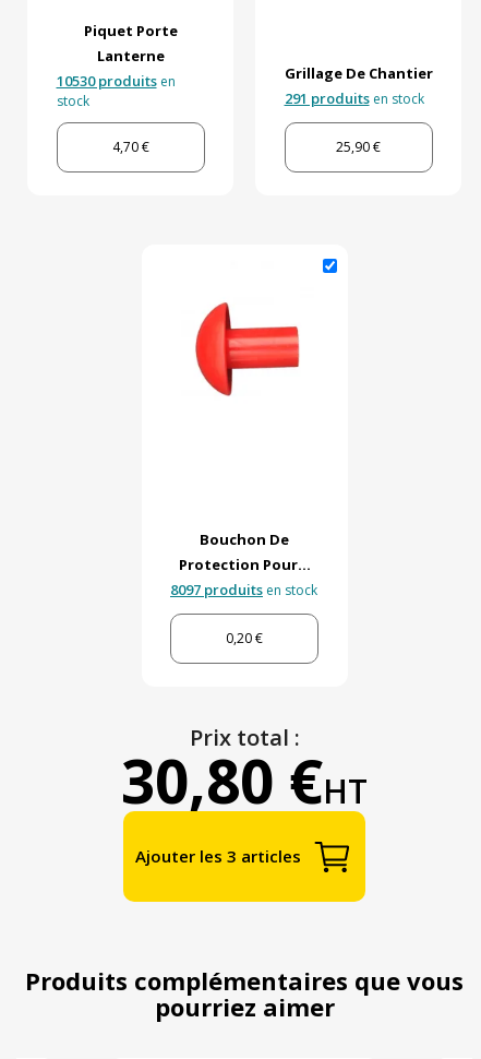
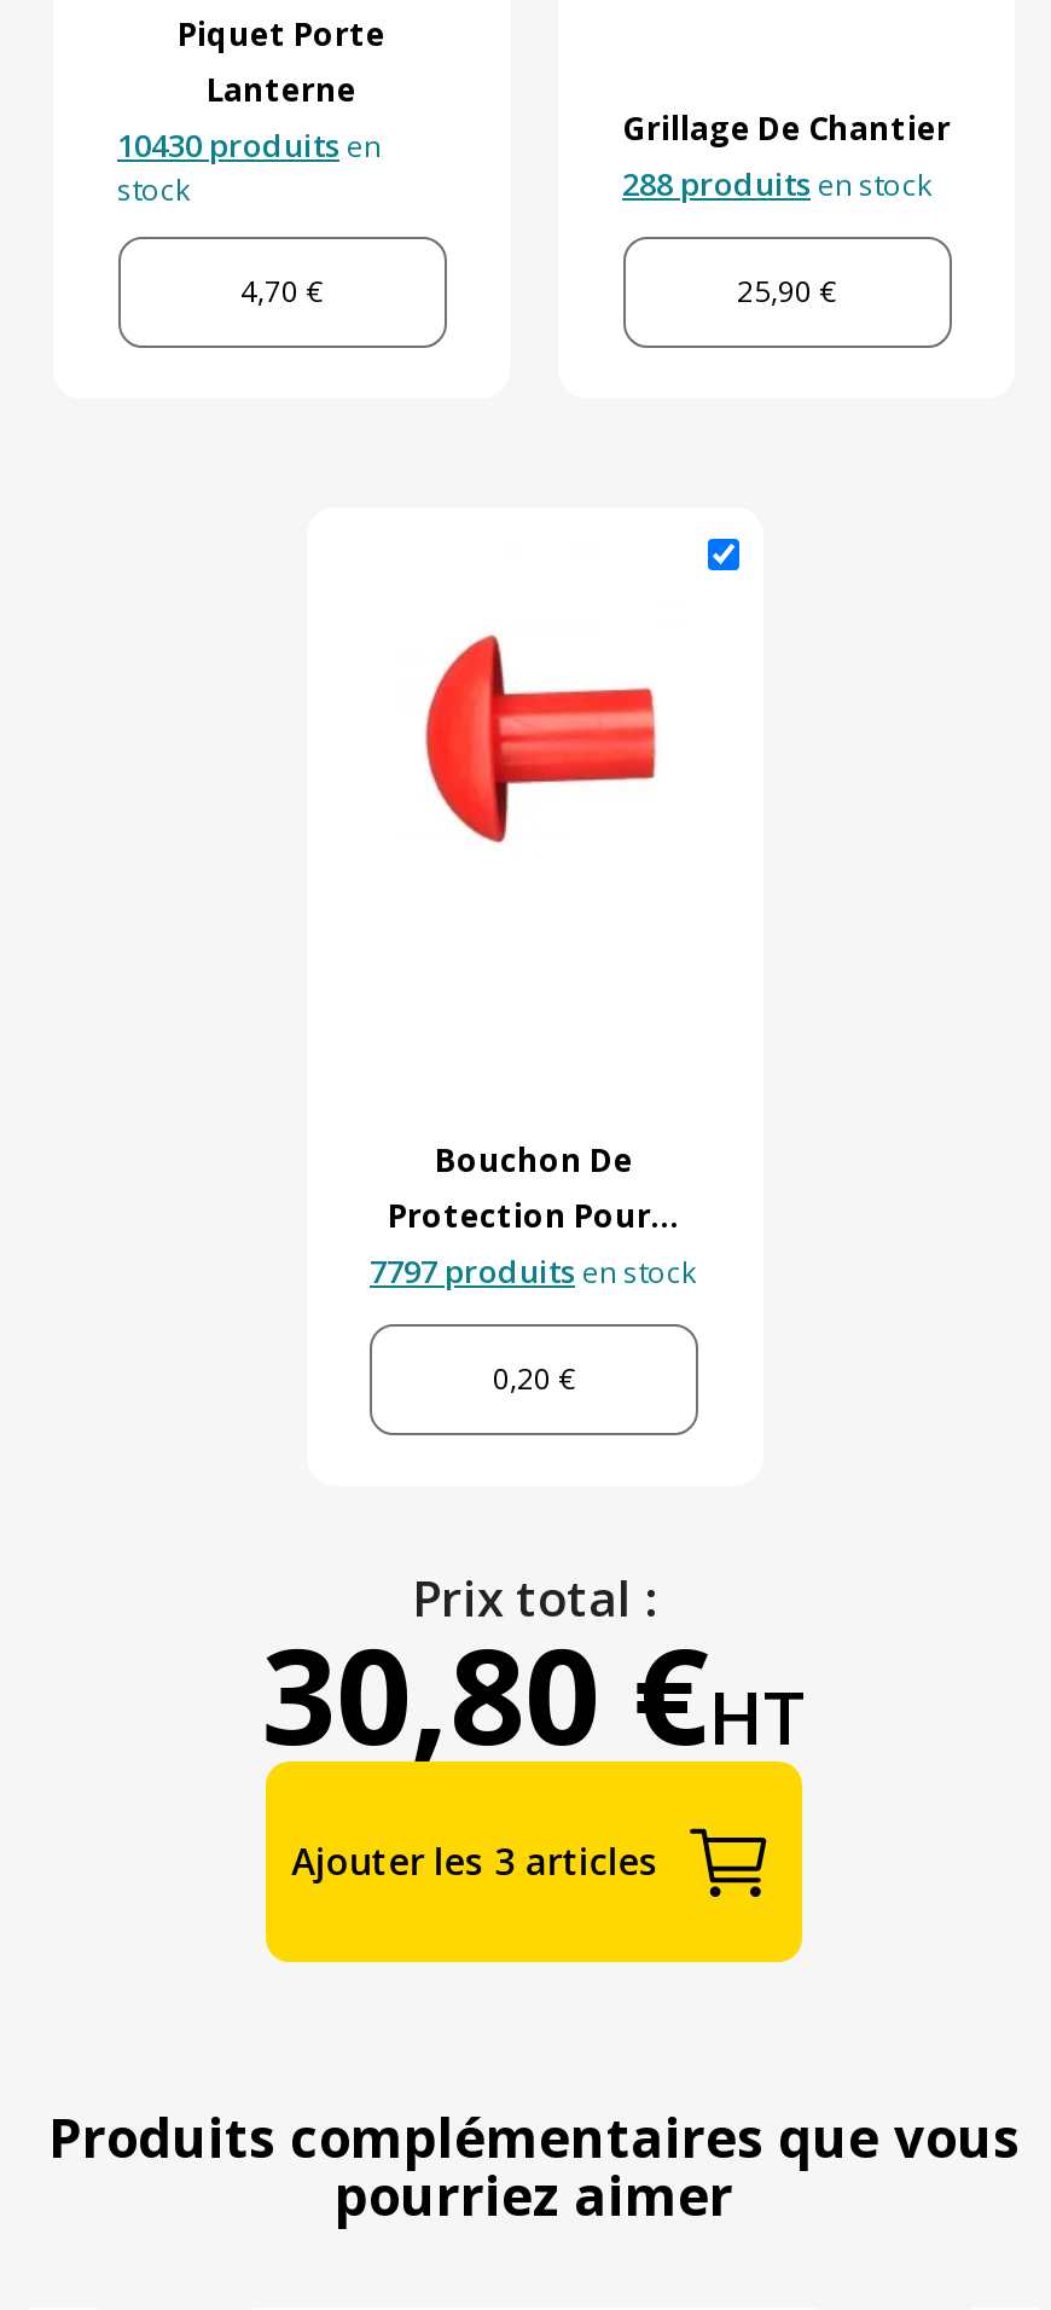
- 10530 produits en
+ 10430 produits en

- 291 produits en stock
+ 288 produits en stock

- 8097 produits en stock
+ 7797 produits en stock
